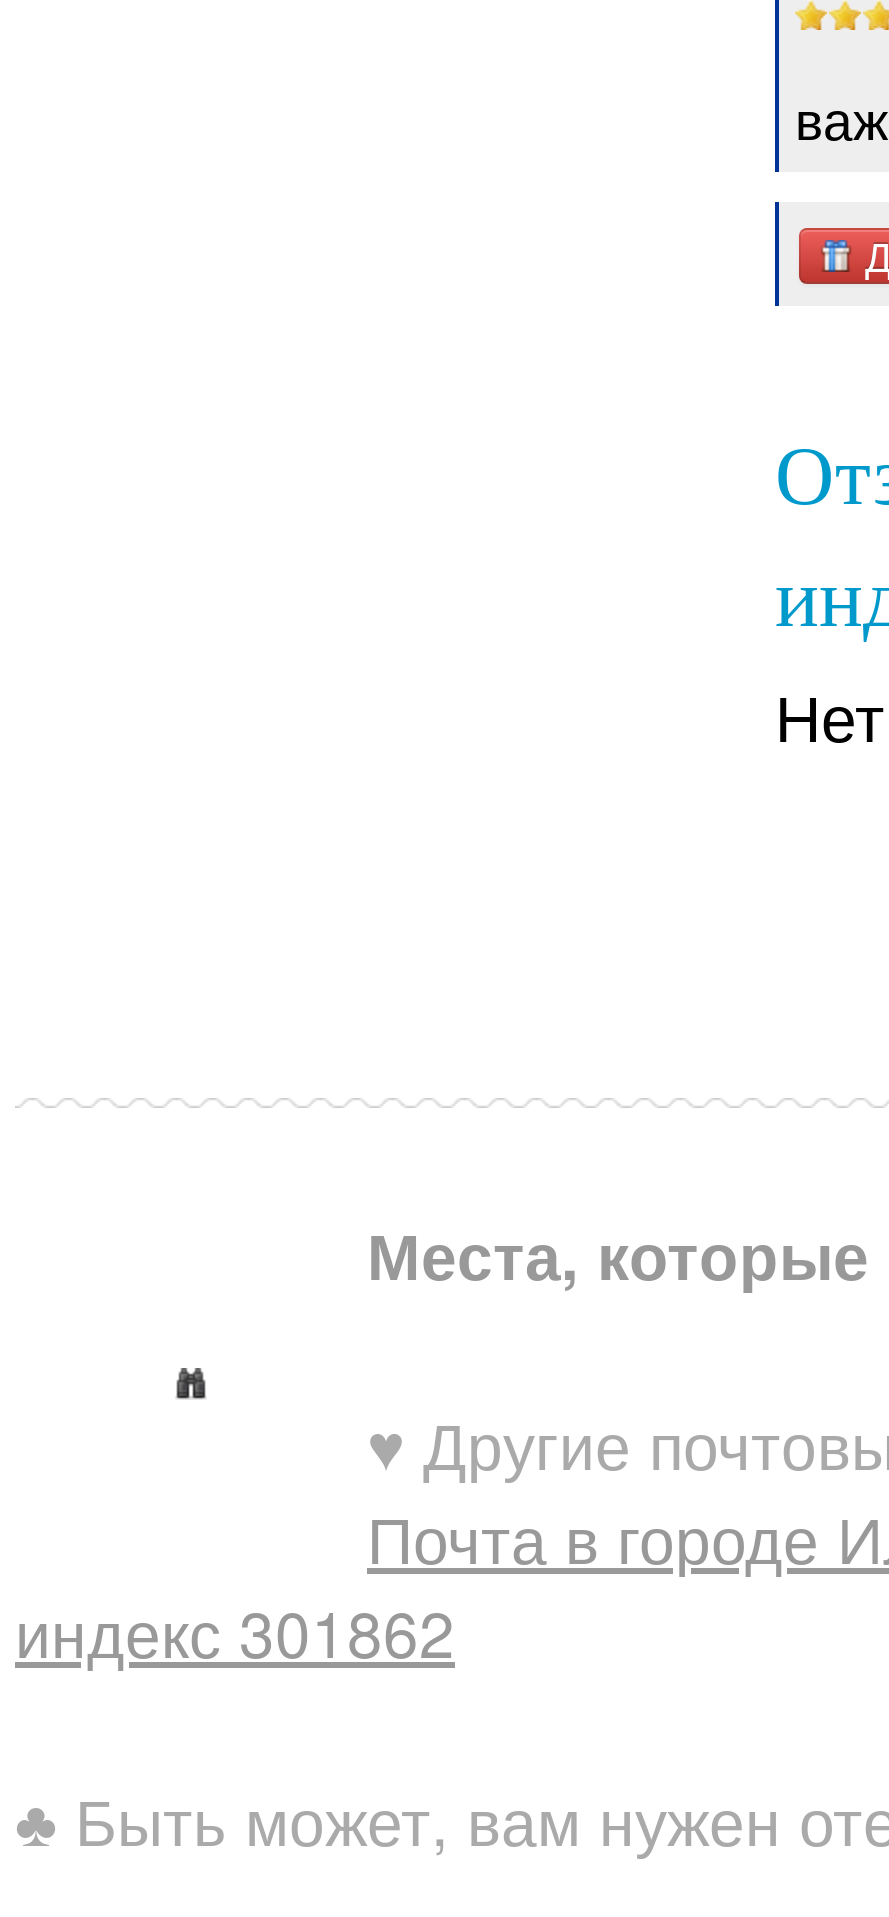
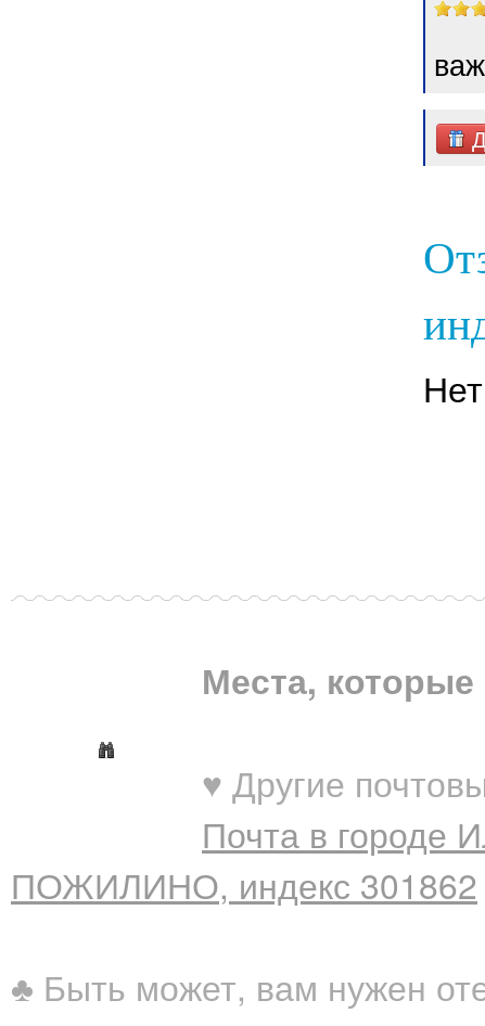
- индекс 301862
+ ПОЖИЛИНО, индекс 301862
